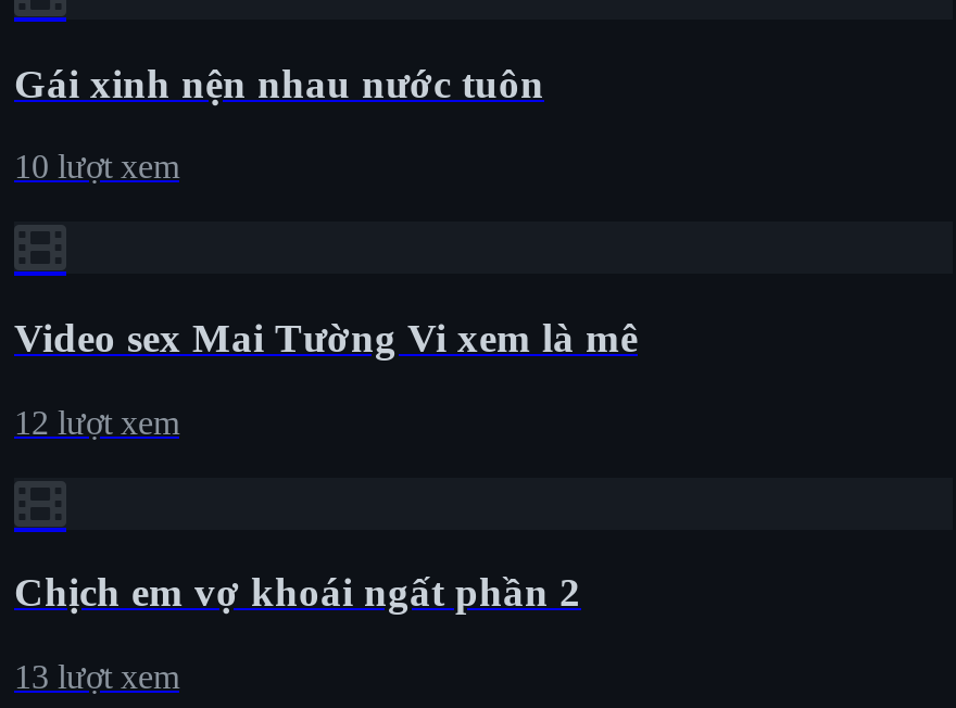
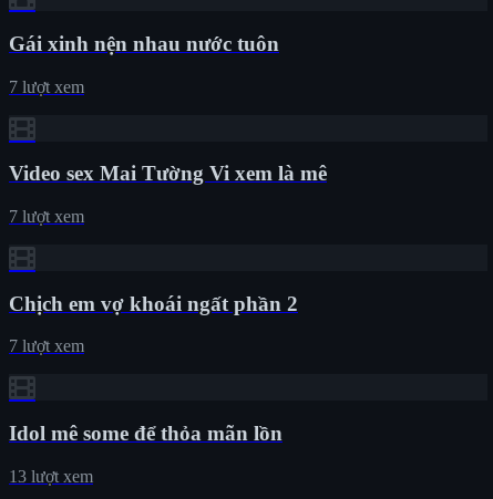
- 10 lượt xem
+ 7 lượt xem

- 12 lượt xem
+ 7 lượt xem

+ 7 lượt xem

+ Idol mê some để thỏa mãn lồn
